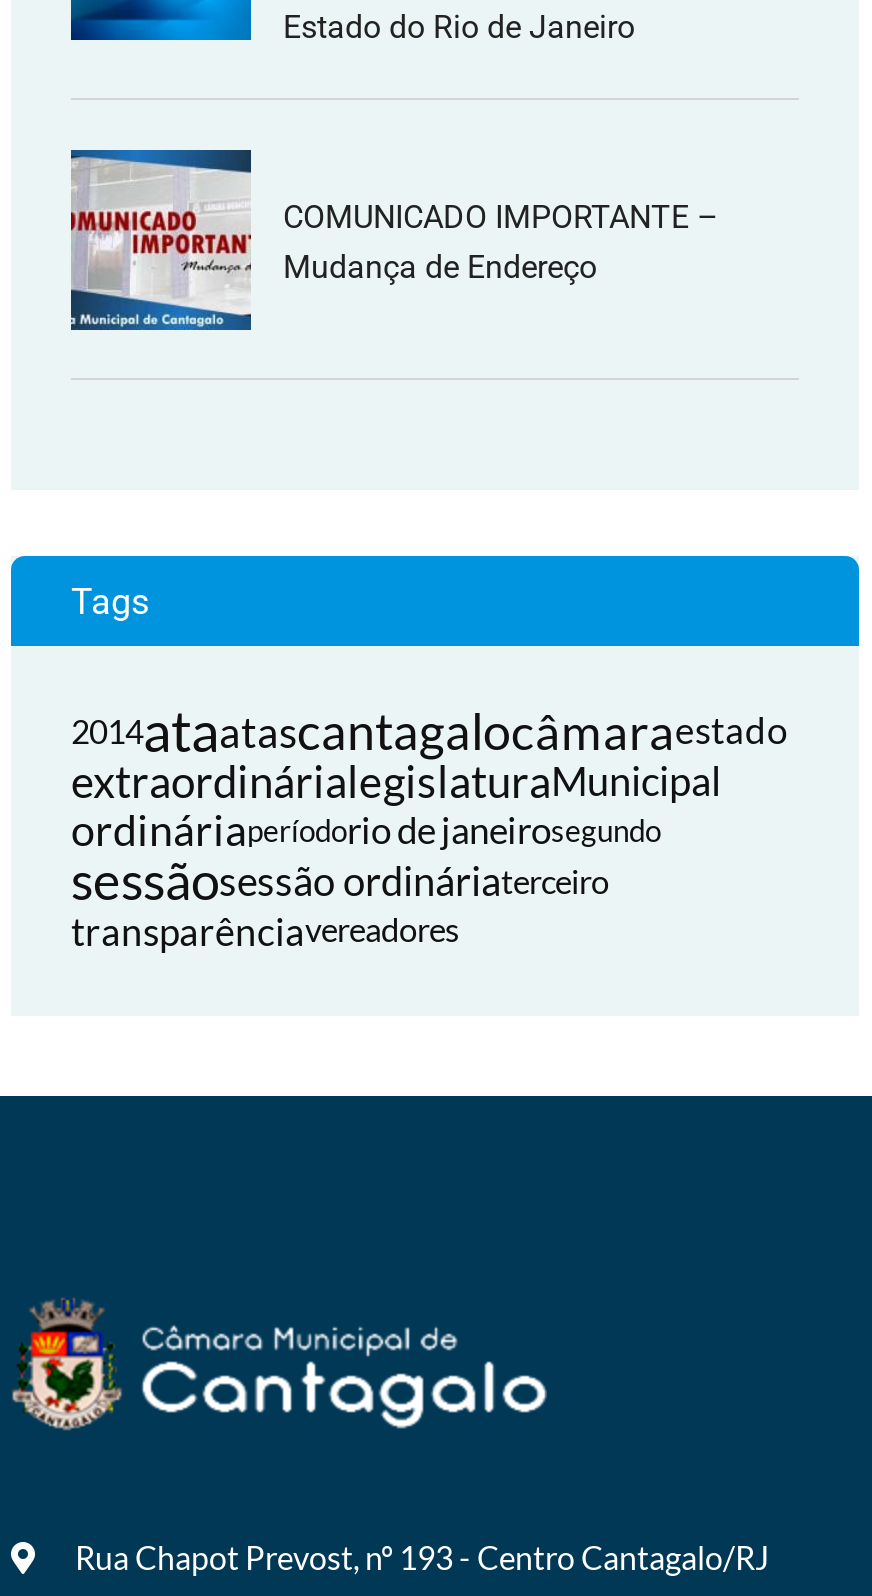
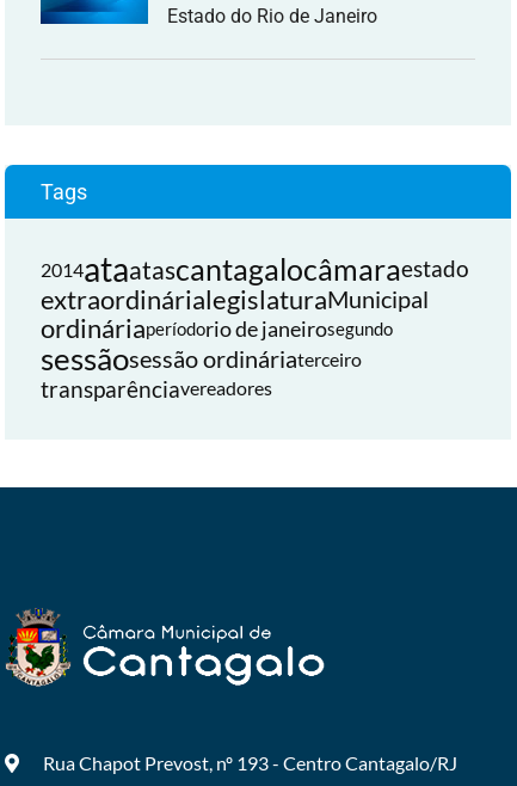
- [image]
- COMUNICADO IMPORTANTE –
- Mudança de Endereço
